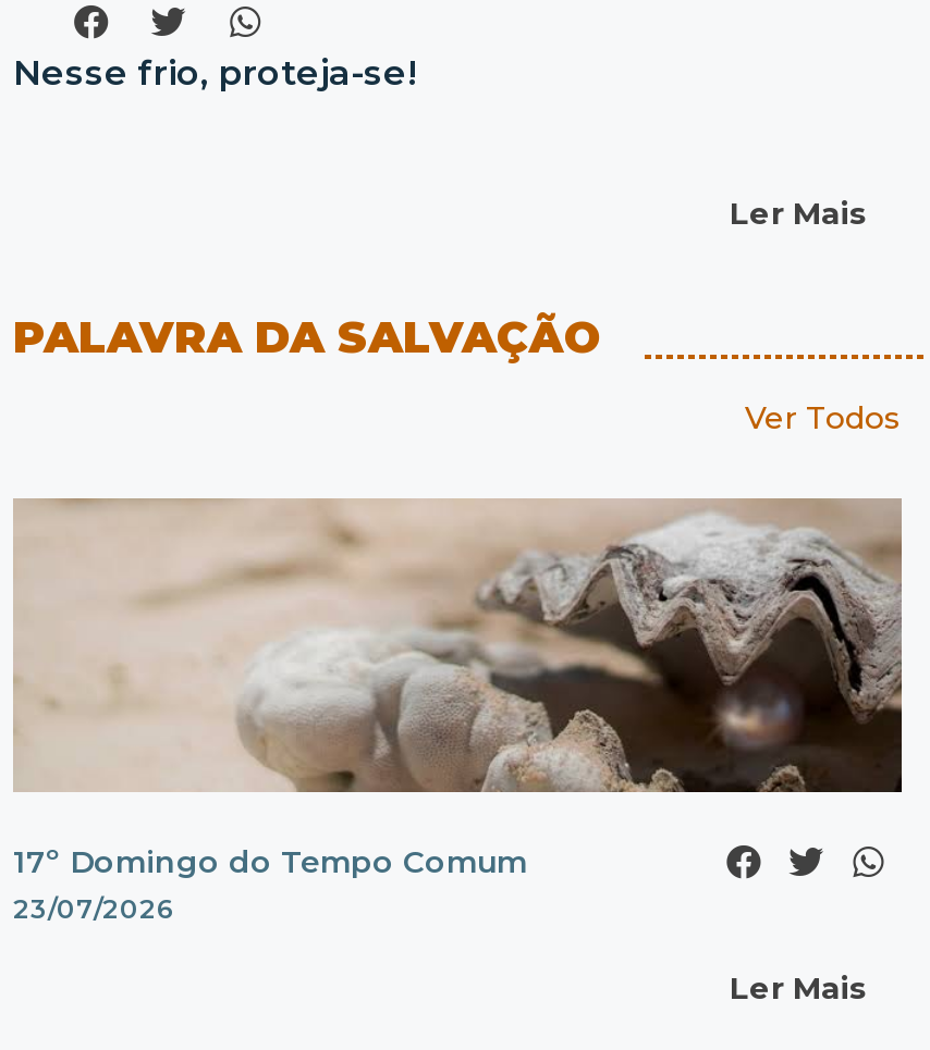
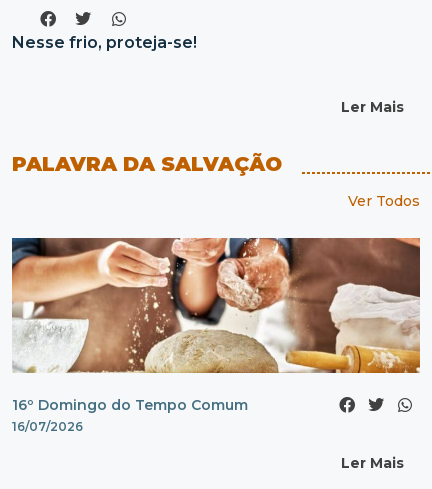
- [image]
- 17º Domingo do Tempo Comum
+ [image]
+ 16º Domingo do Tempo Comum

- 23/07/2026
+ 16/07/2026
